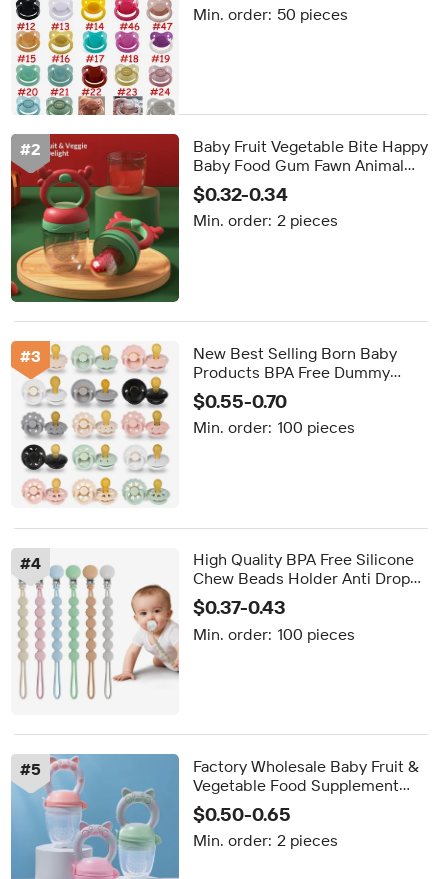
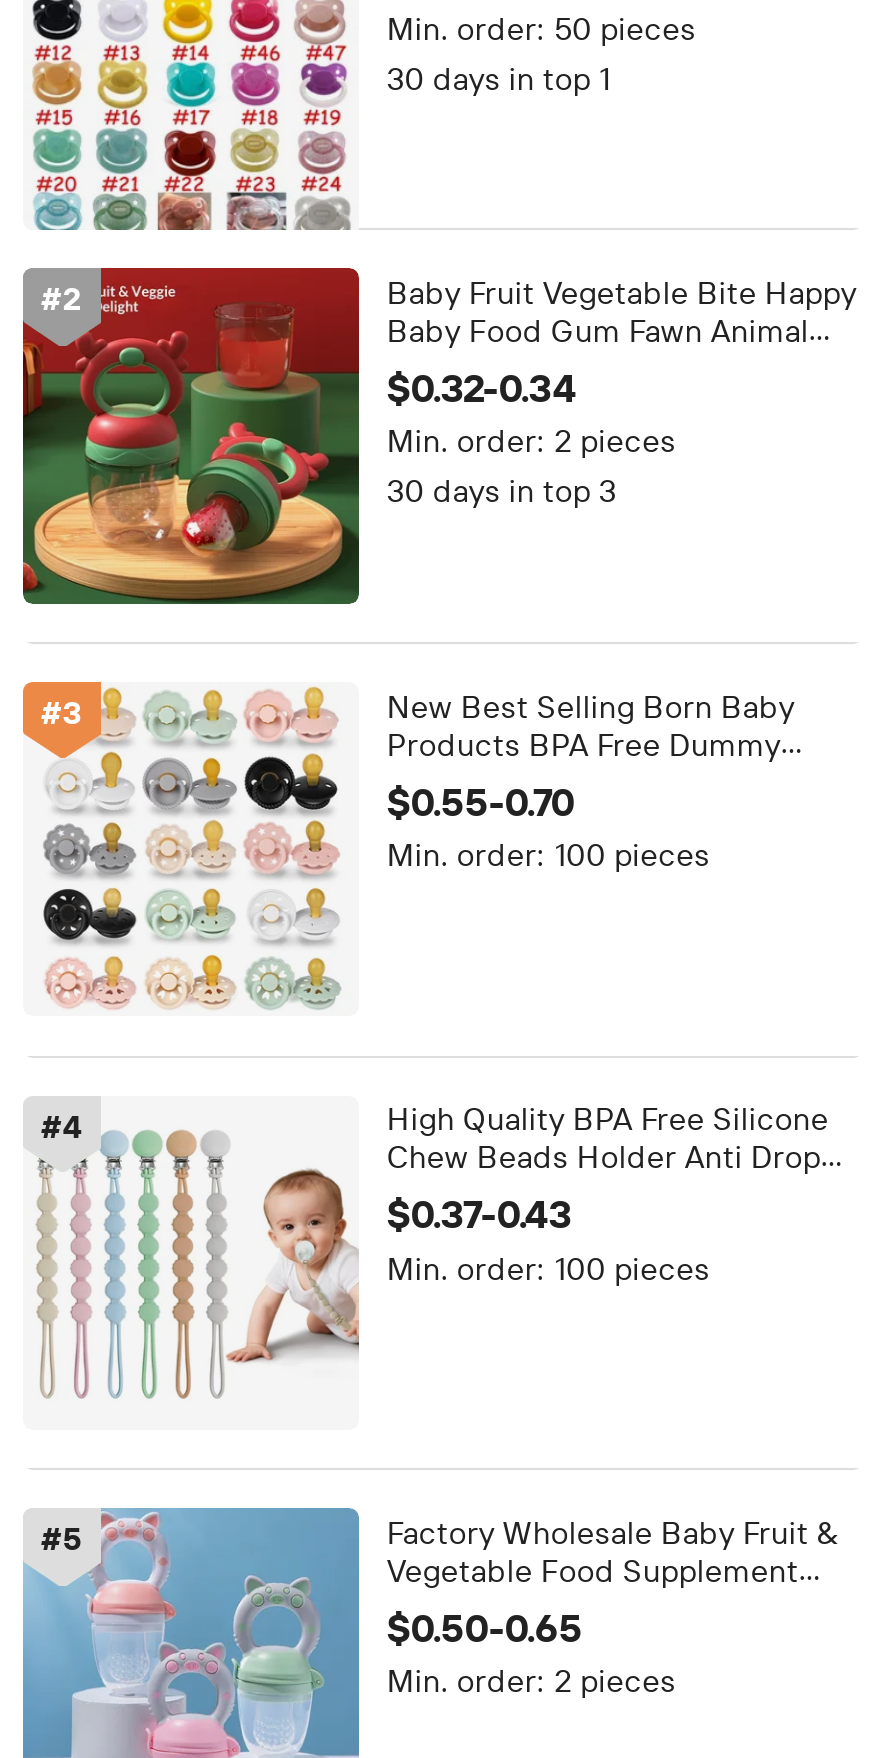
+ 30 days in top 1

+ 30 days in top 3
